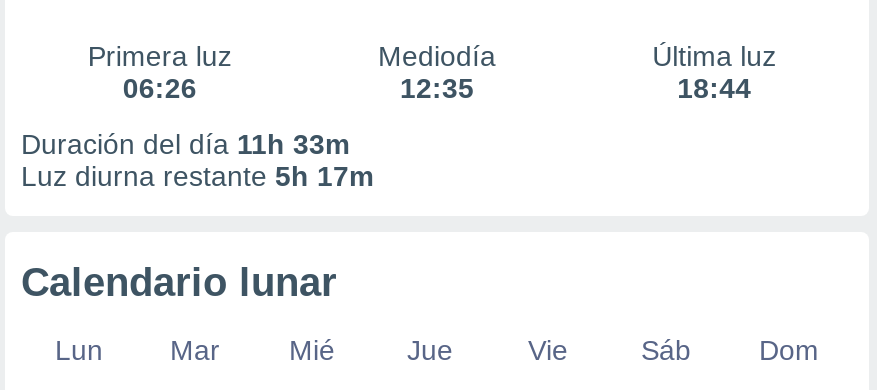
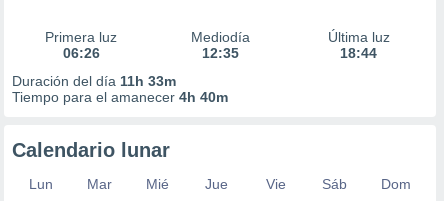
- Luz diurna restante 5h 17m
+ Tiempo para el amanecer 4h 40m
